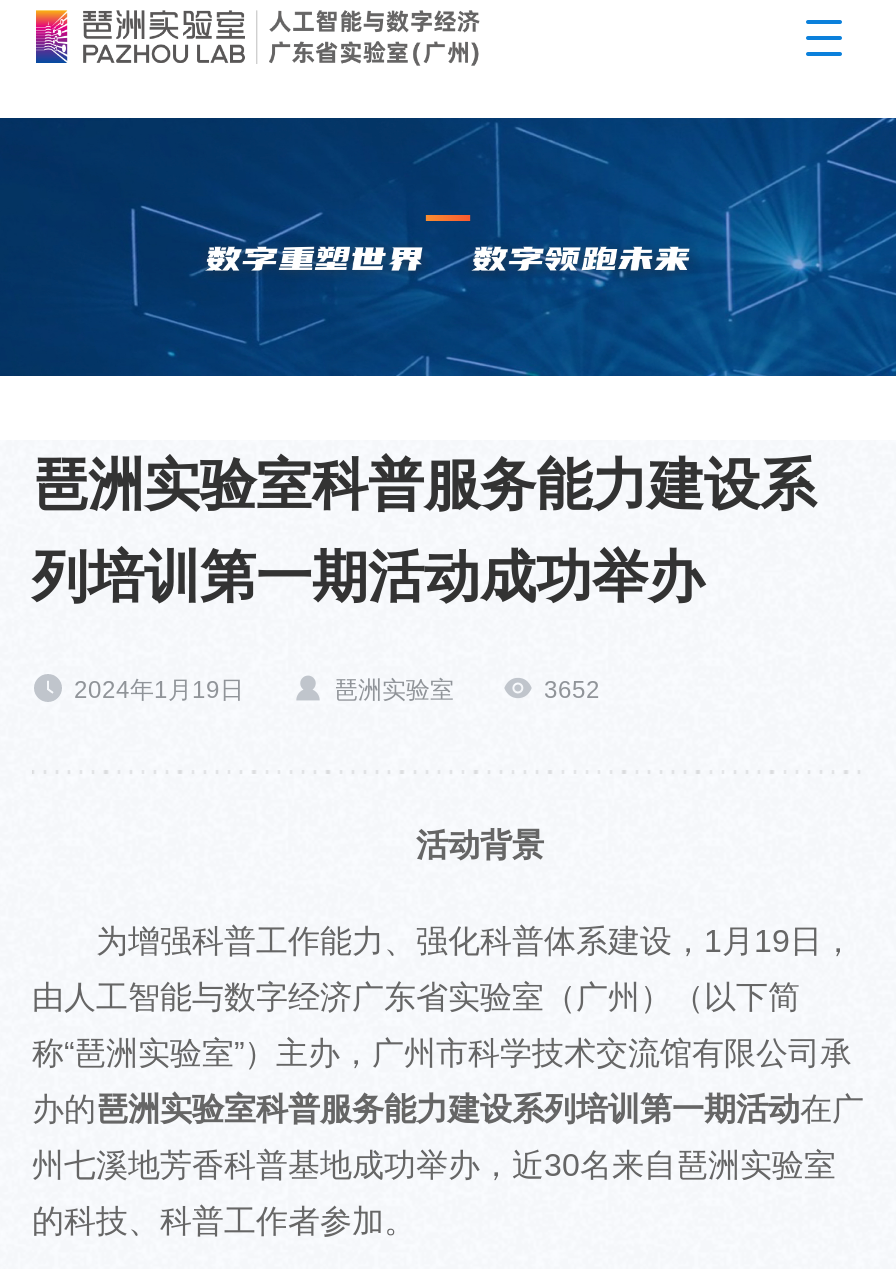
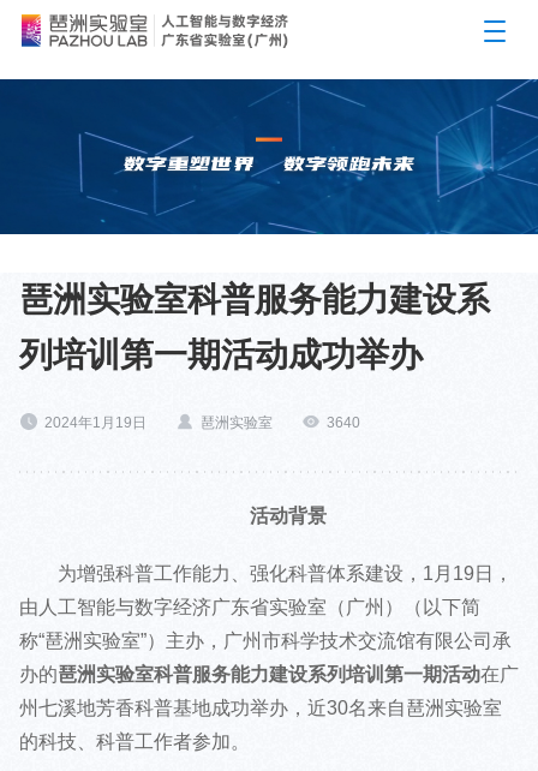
- 3652
+ 3640
